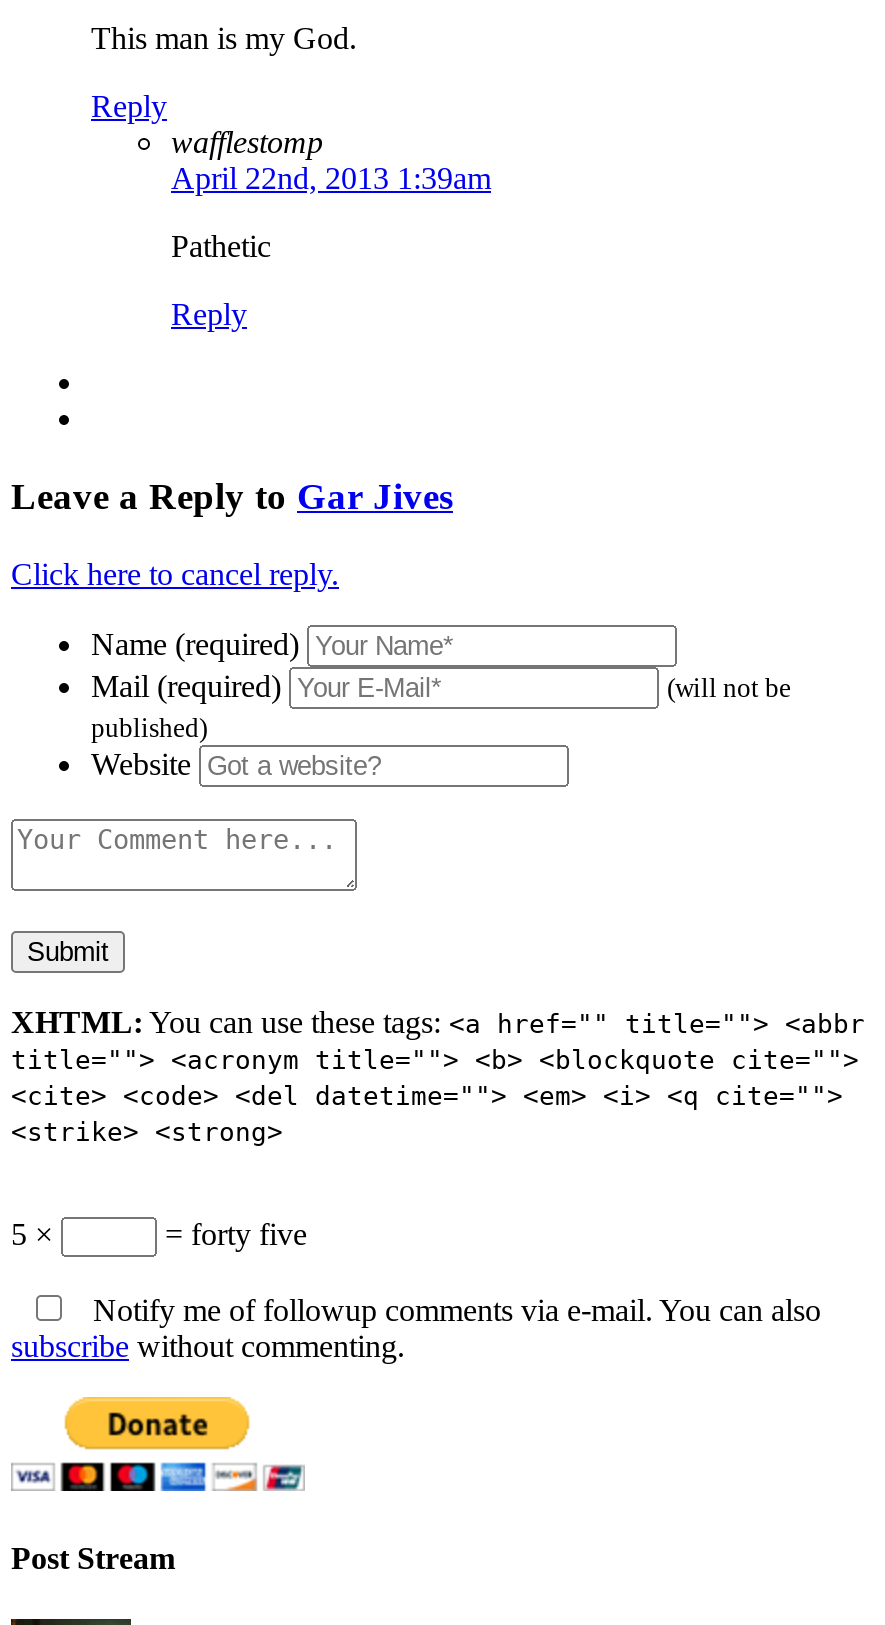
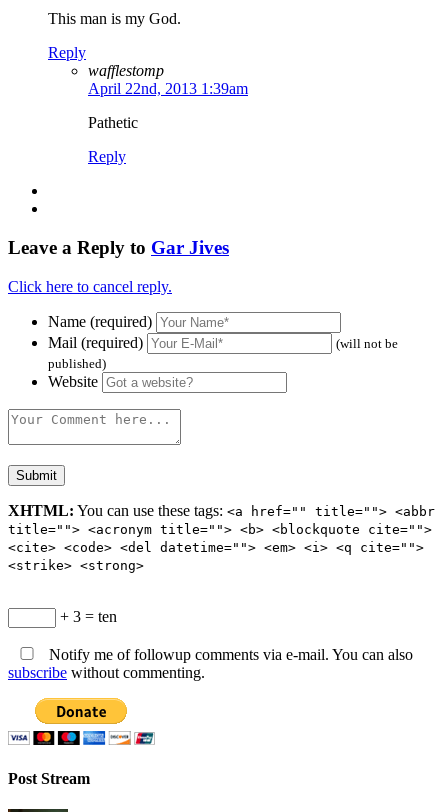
- 5 ×
- = forty five
+ + 3 = ten
